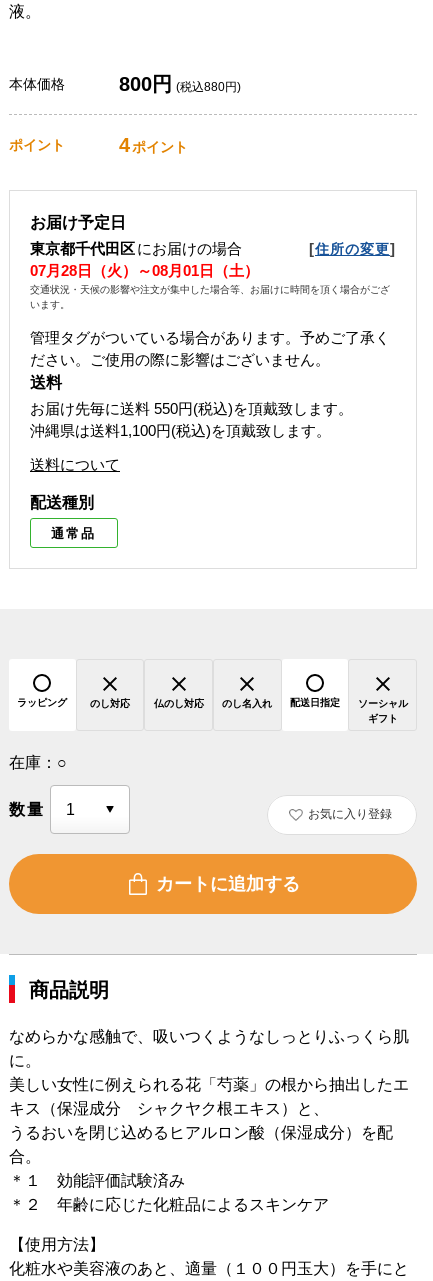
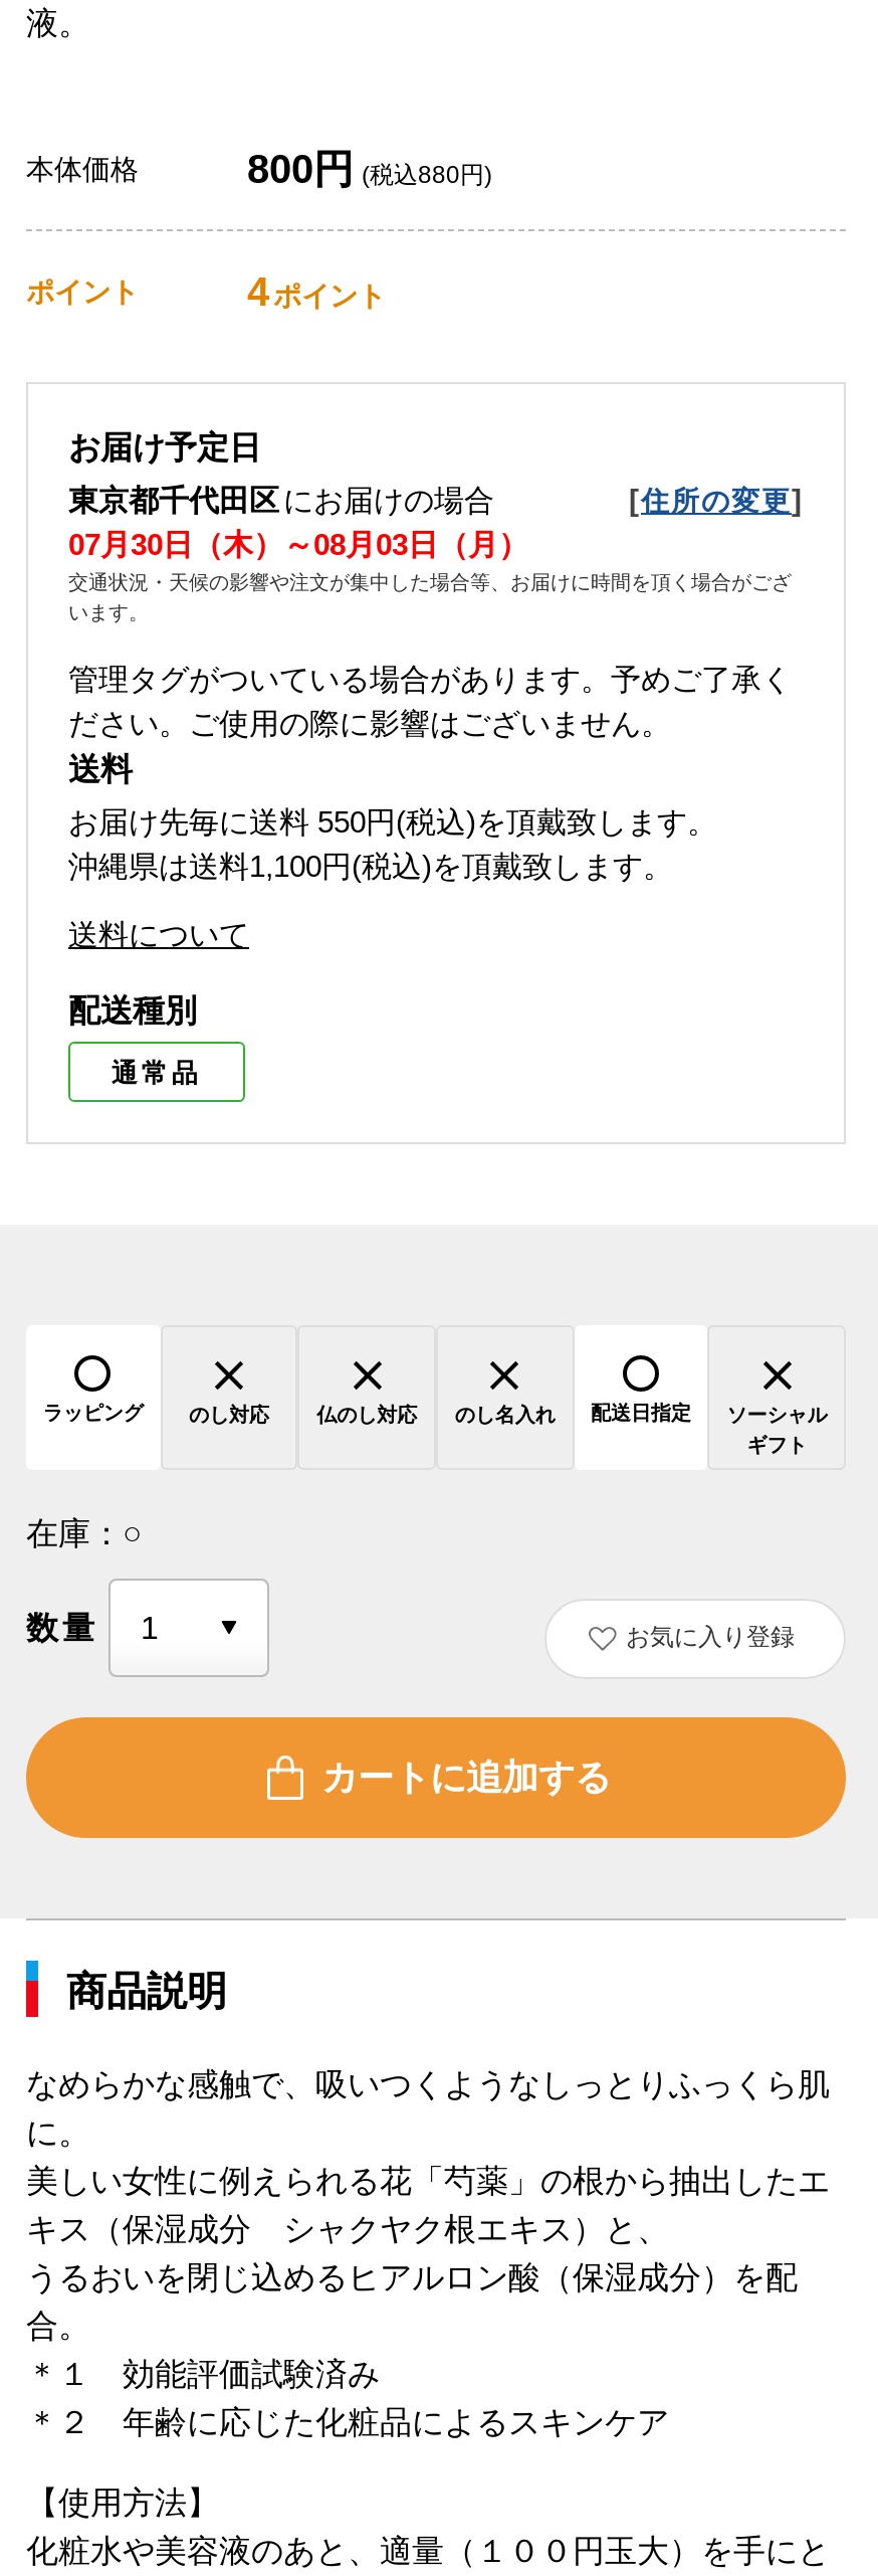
- 07月28日（火）～08月01日（土）
+ 07月30日（木）～08月03日（月）
